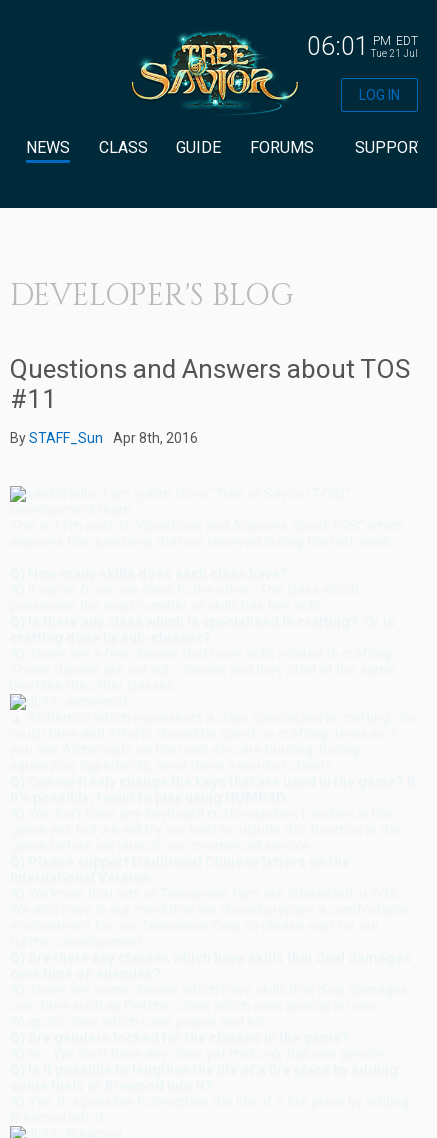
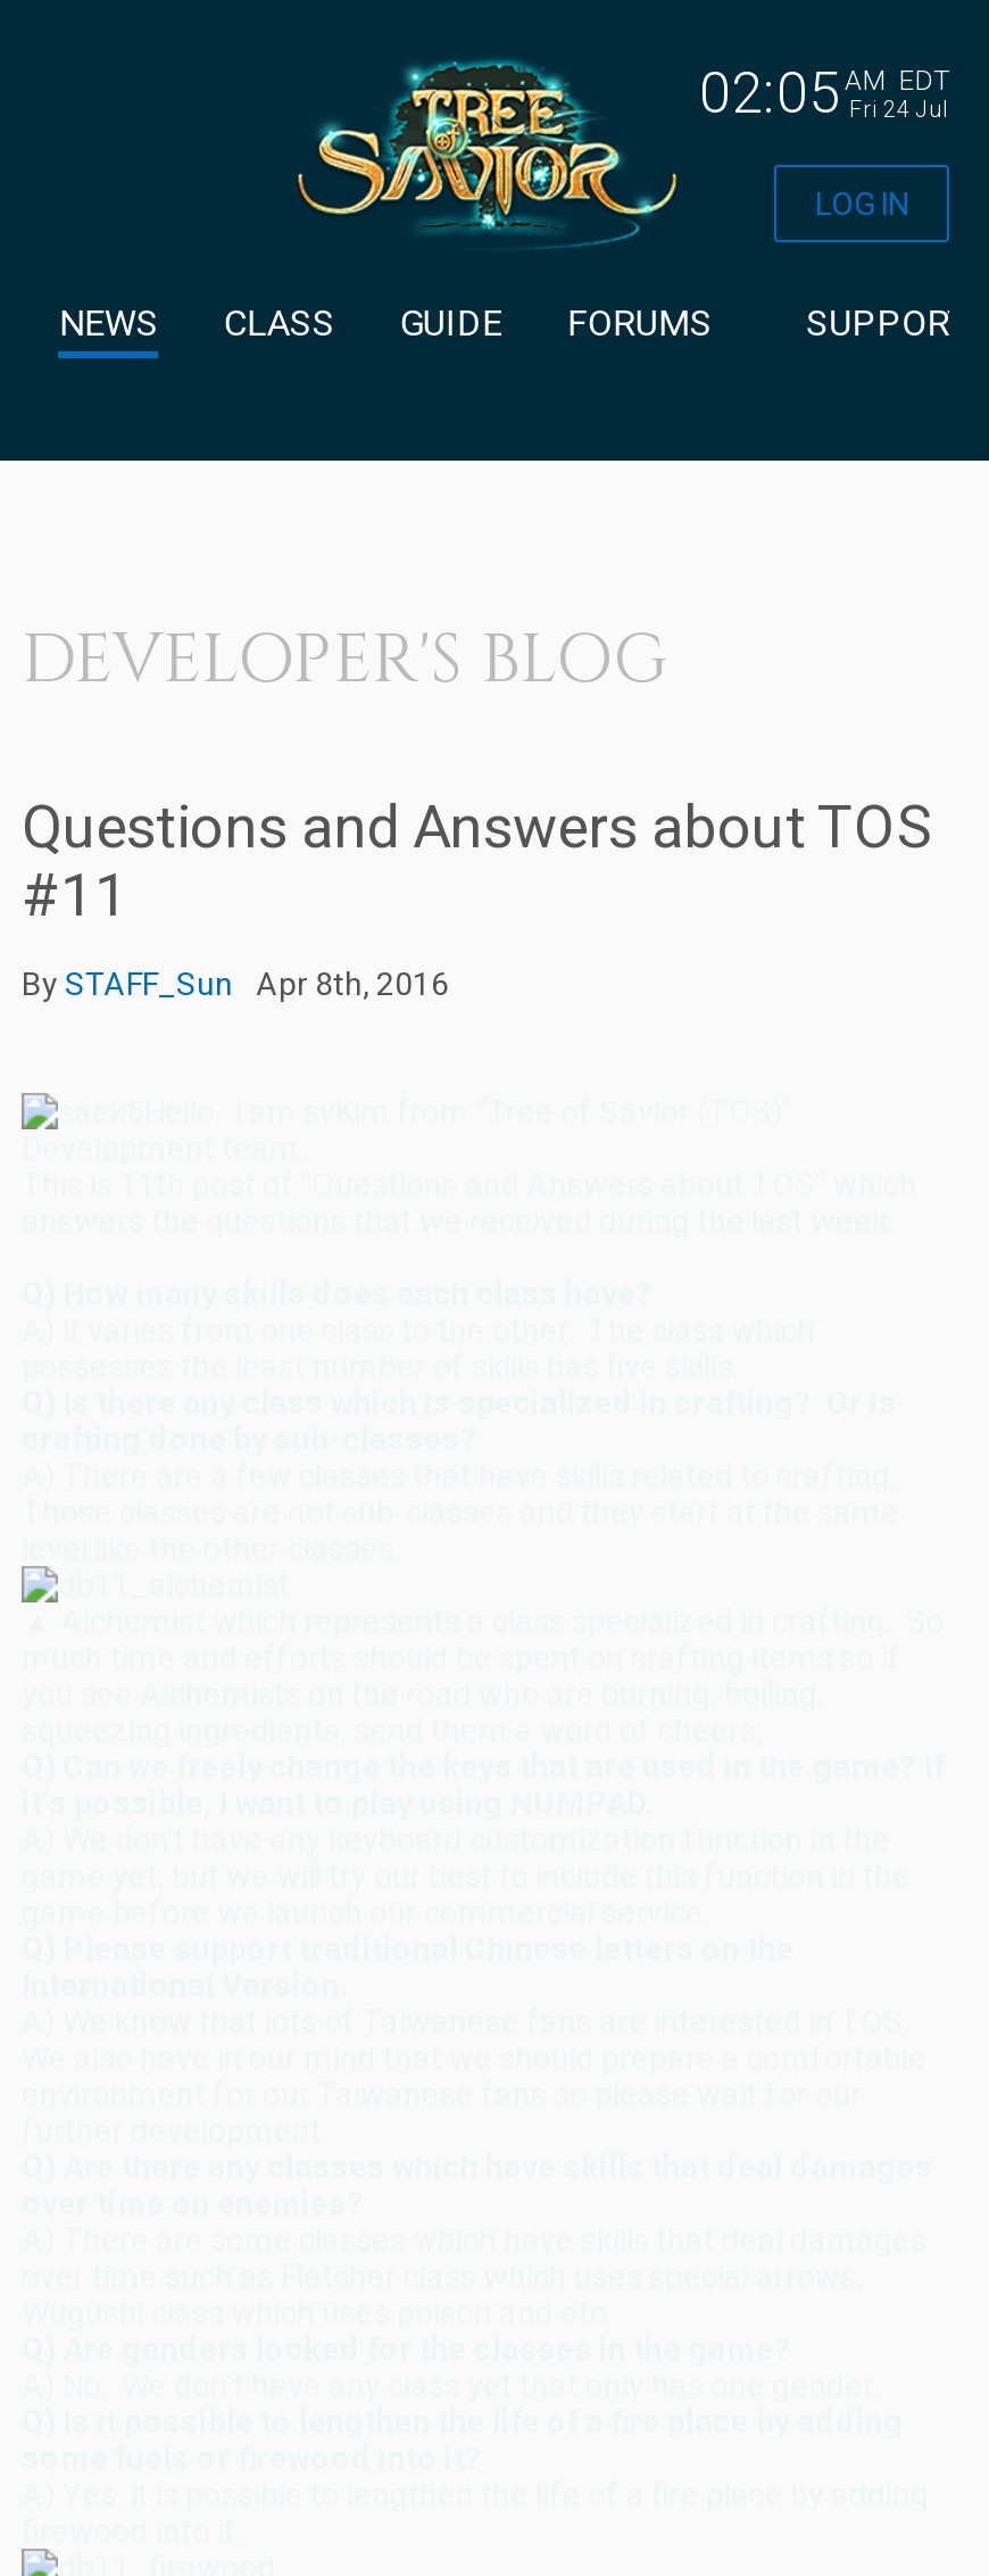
- 06:01
+ 02:05

- PM
- Tue 21 Jul
+ AM
+ Fri 24 Jul
